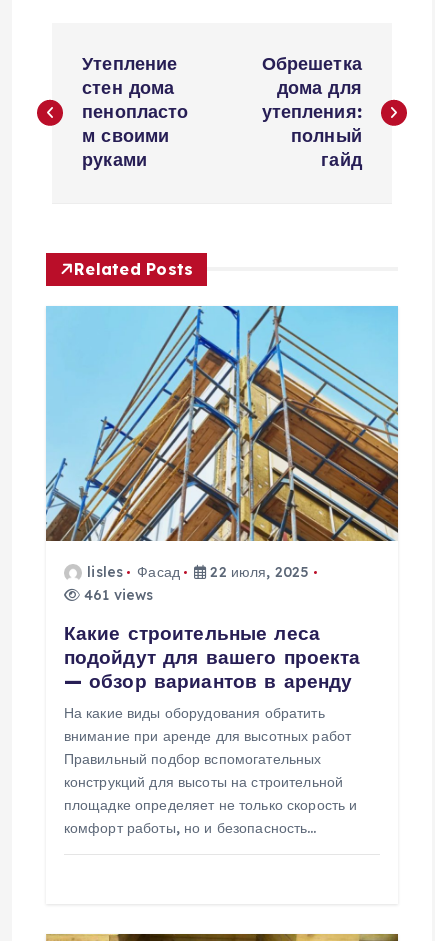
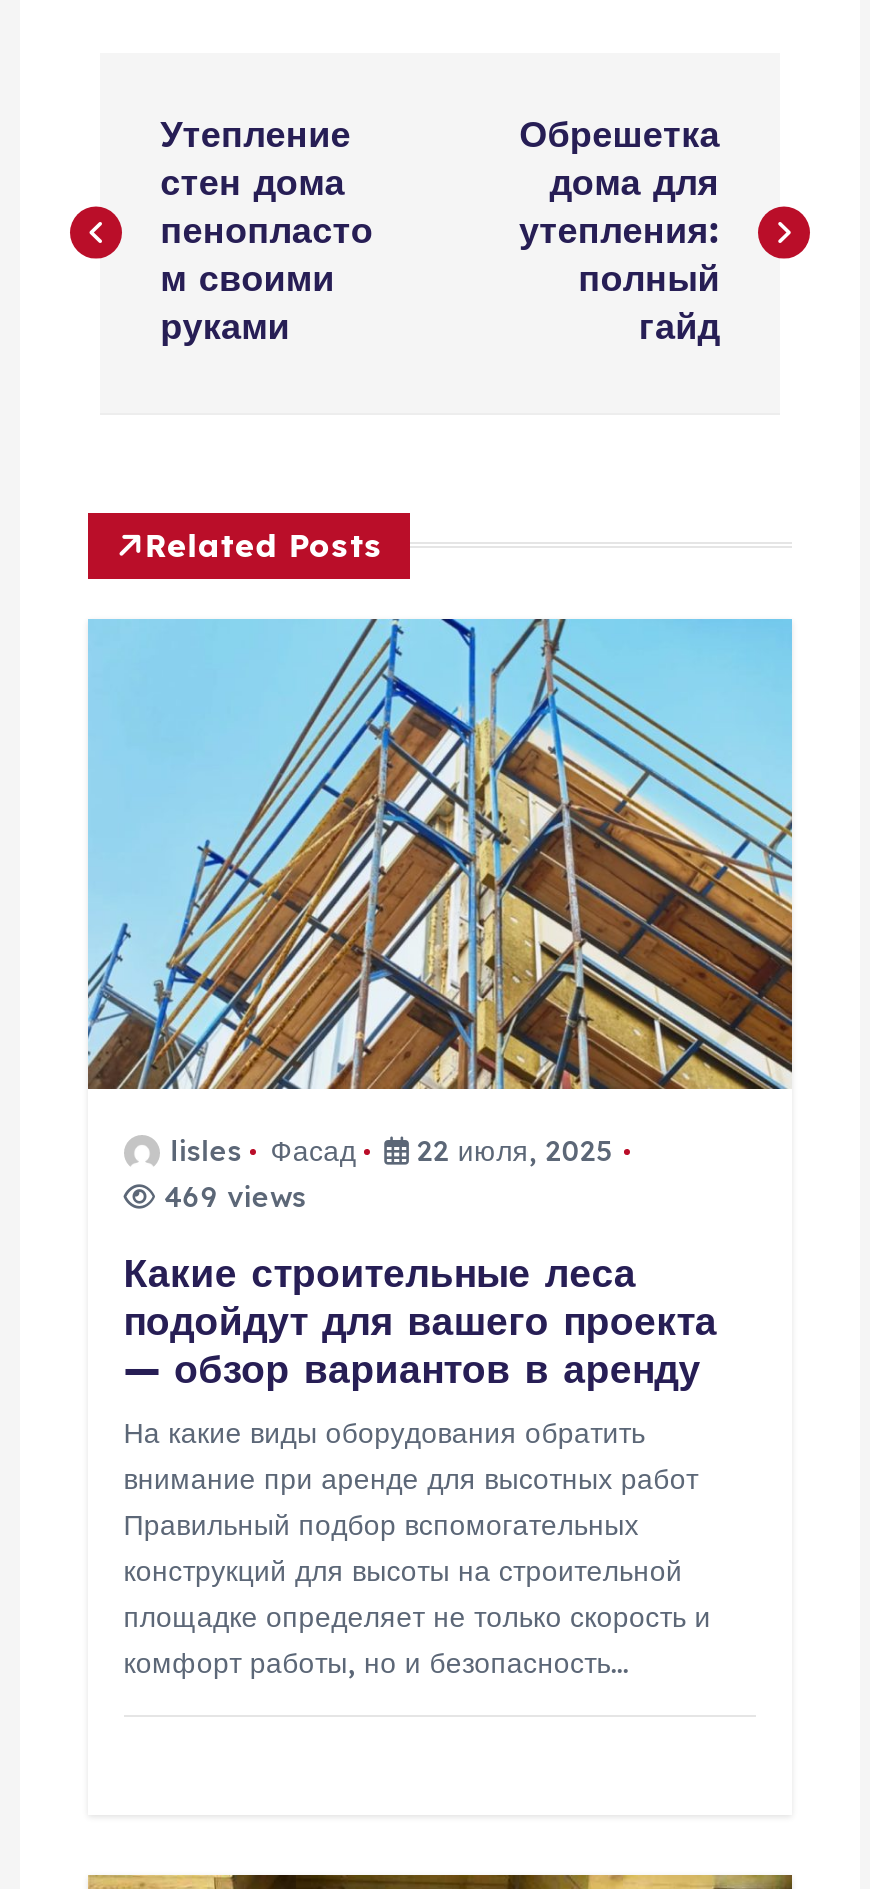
- 461 views
+ 469 views
